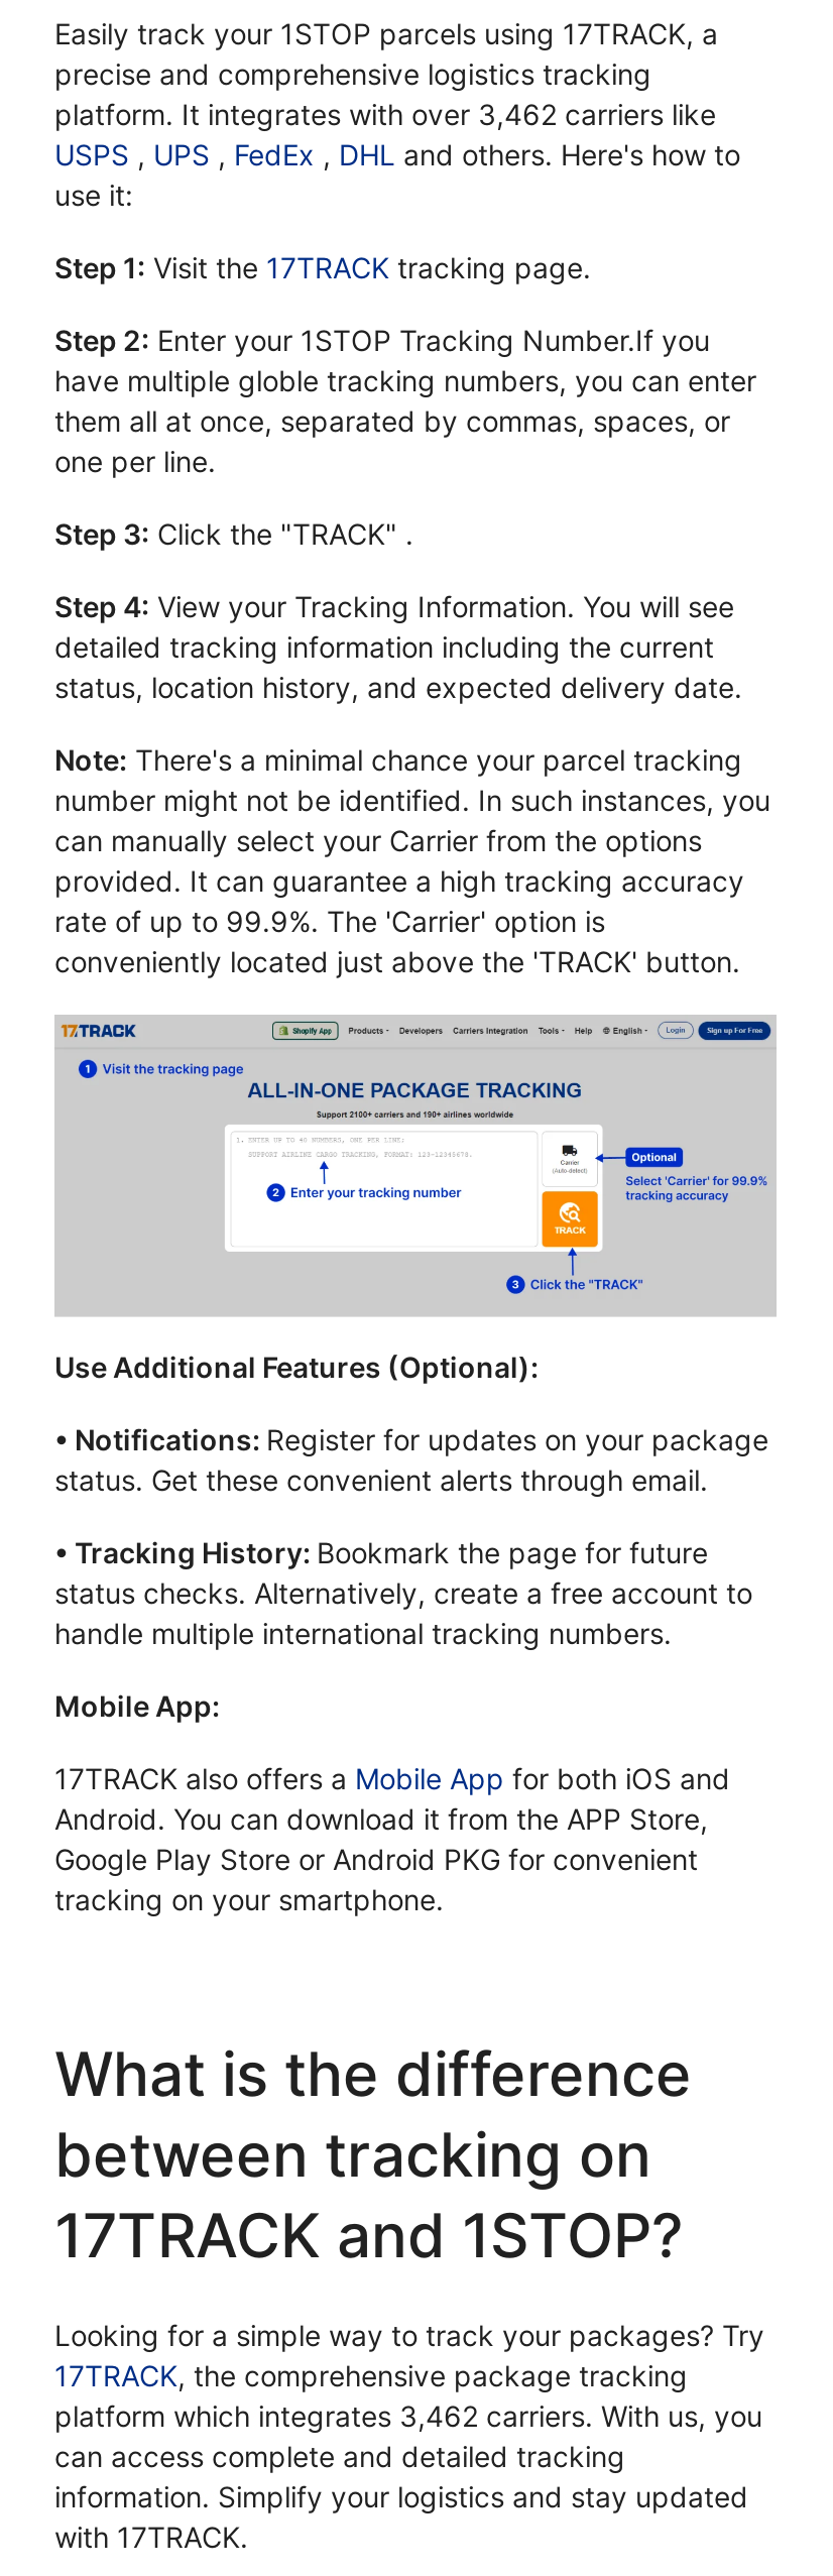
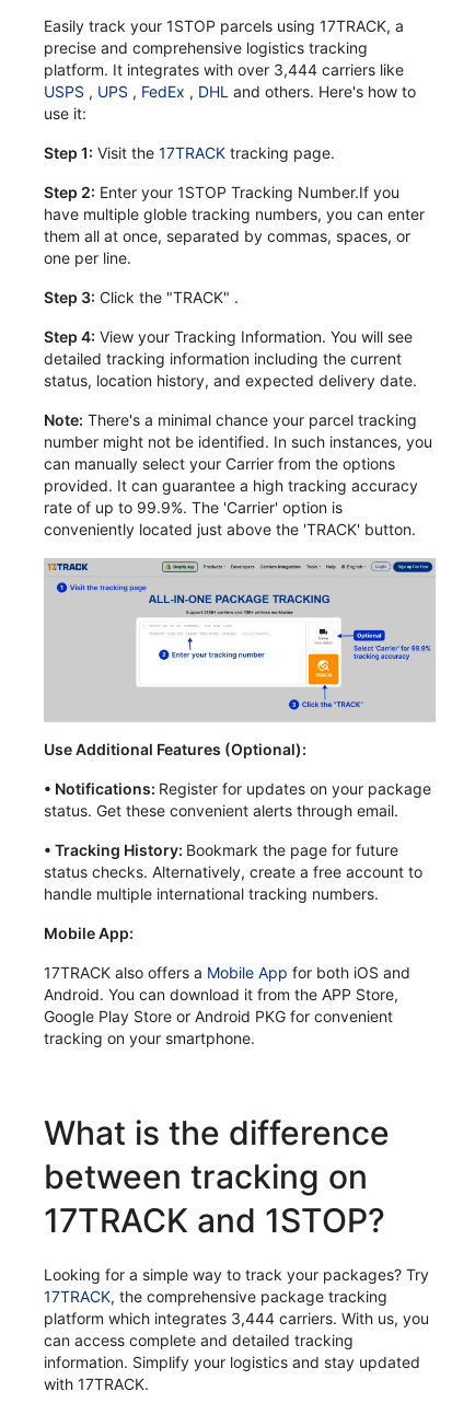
- platform. It integrates with over 3,462 carriers like
+ platform. It integrates with over 3,444 carriers like

- platform which integrates 3,462 carriers. With us, you
+ platform which integrates 3,444 carriers. With us, you
